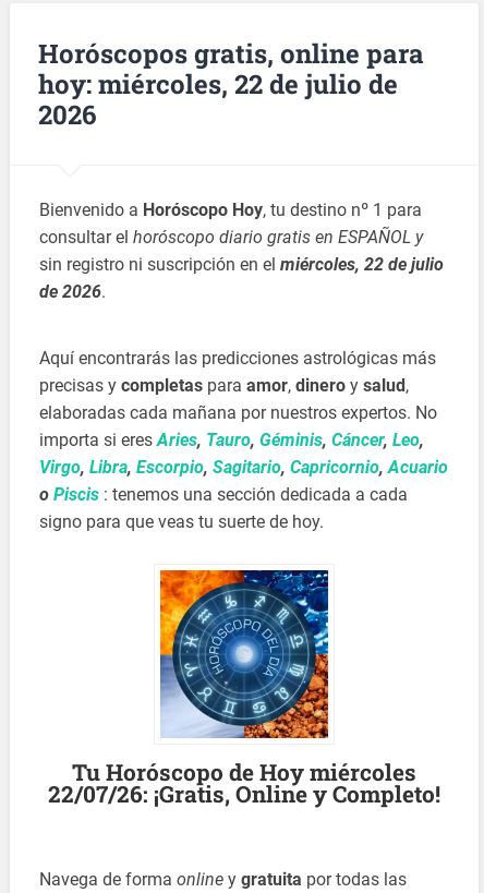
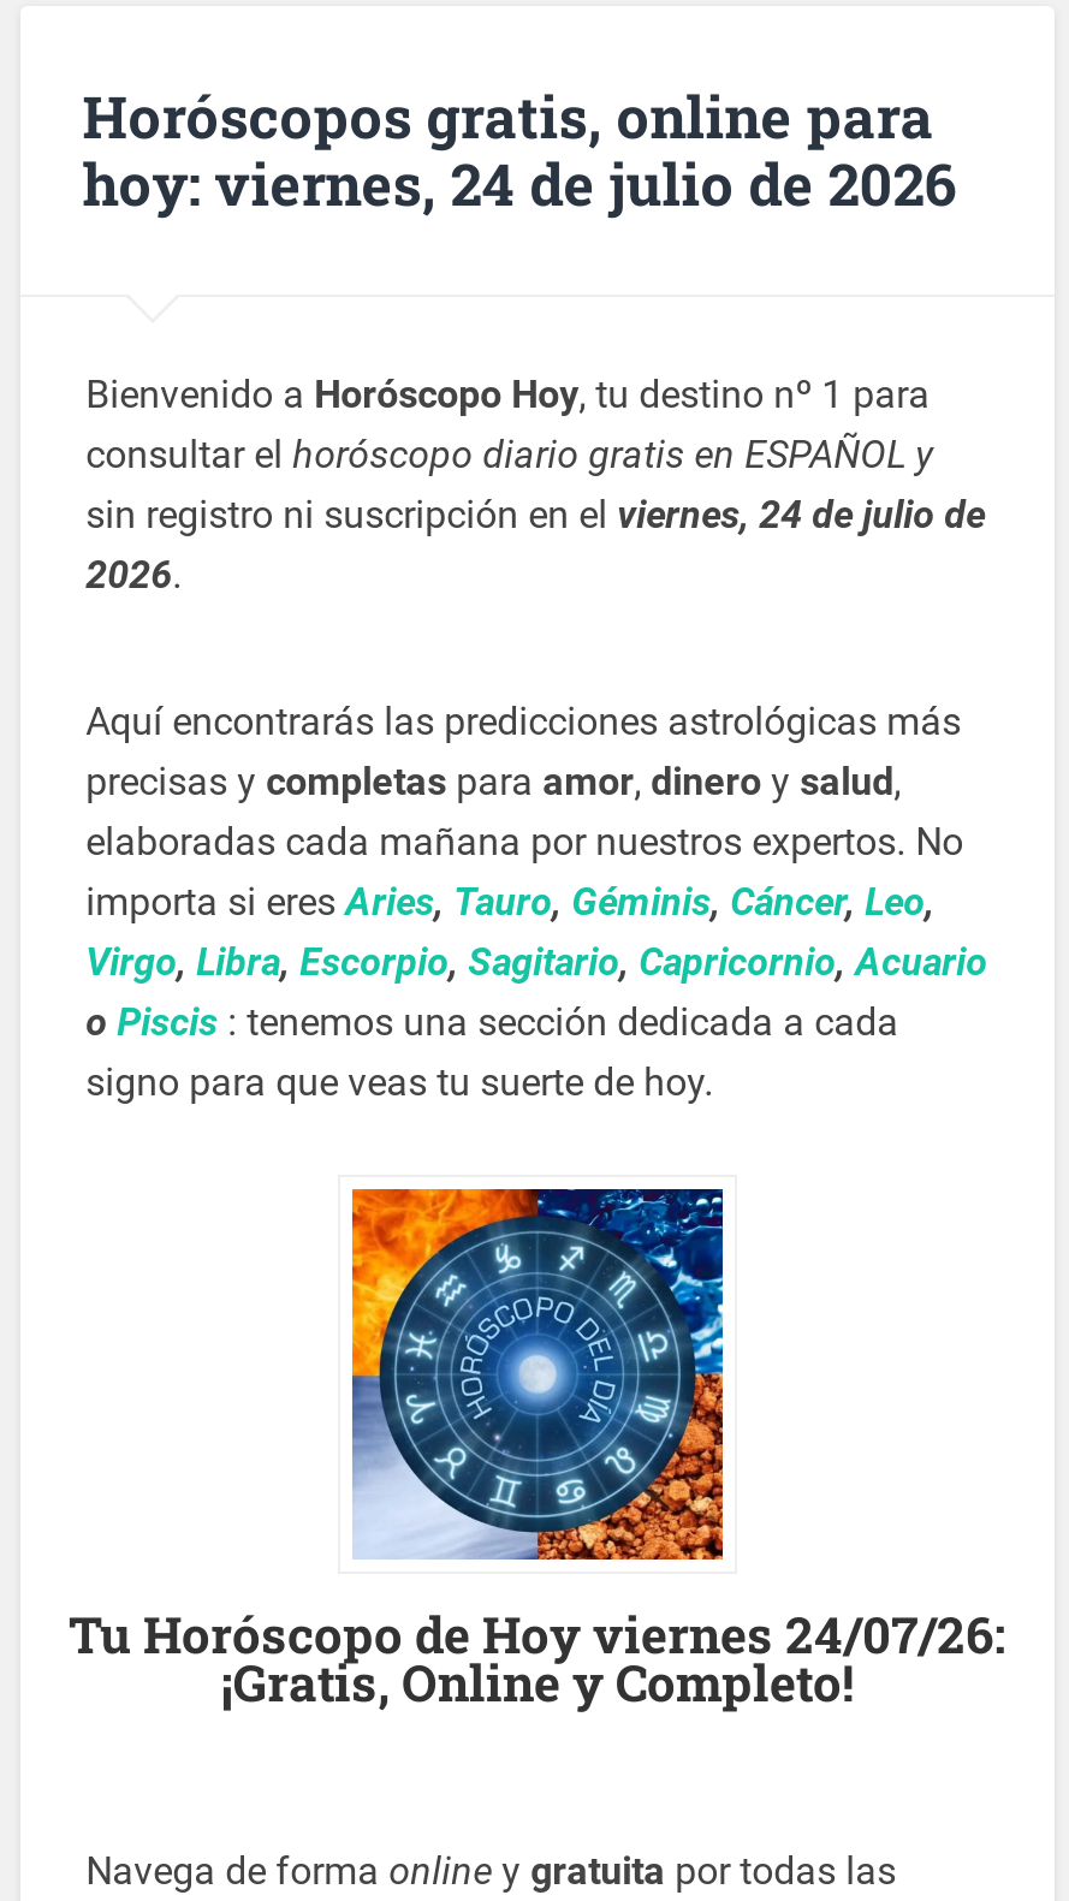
- hoy: miércoles, 22 de julio de
- 2026
+ hoy: viernes, 24 de julio de 2026

- sin registro ni suscripción en el miércoles, 22 de julio
- de 2026.
+ sin registro ni suscripción en el viernes, 24 de julio de
+ 2026.

- Tu Horóscopo de Hoy miércoles
- 22/07/26: ¡Gratis, Online y Completo!
+ Tu Horóscopo de Hoy viernes 24/07/26:
+ ¡Gratis, Online y Completo!
